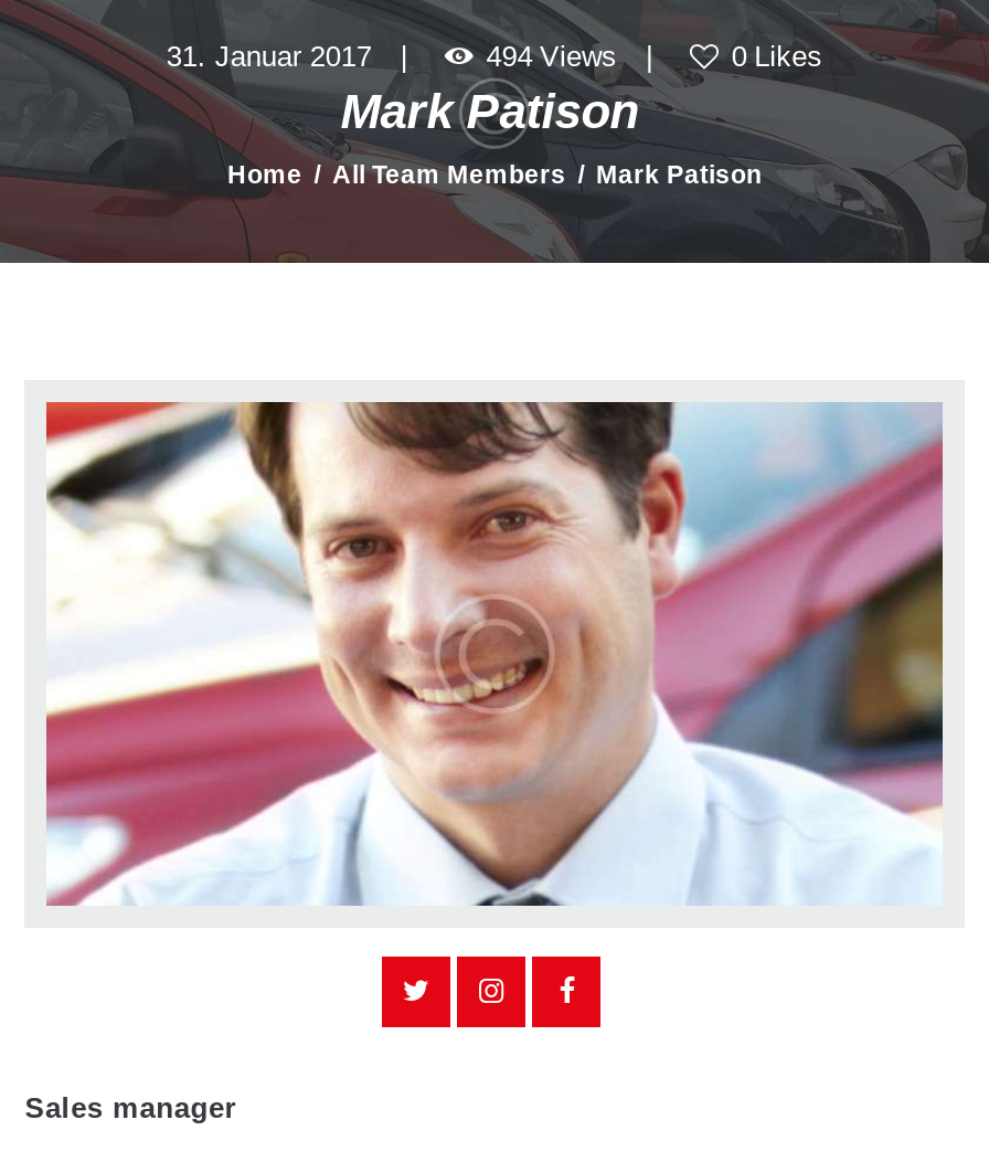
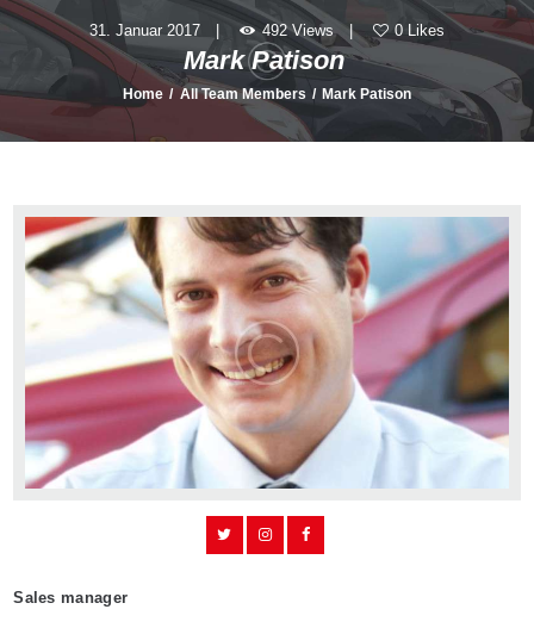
- 494 Views
+ 492 Views
